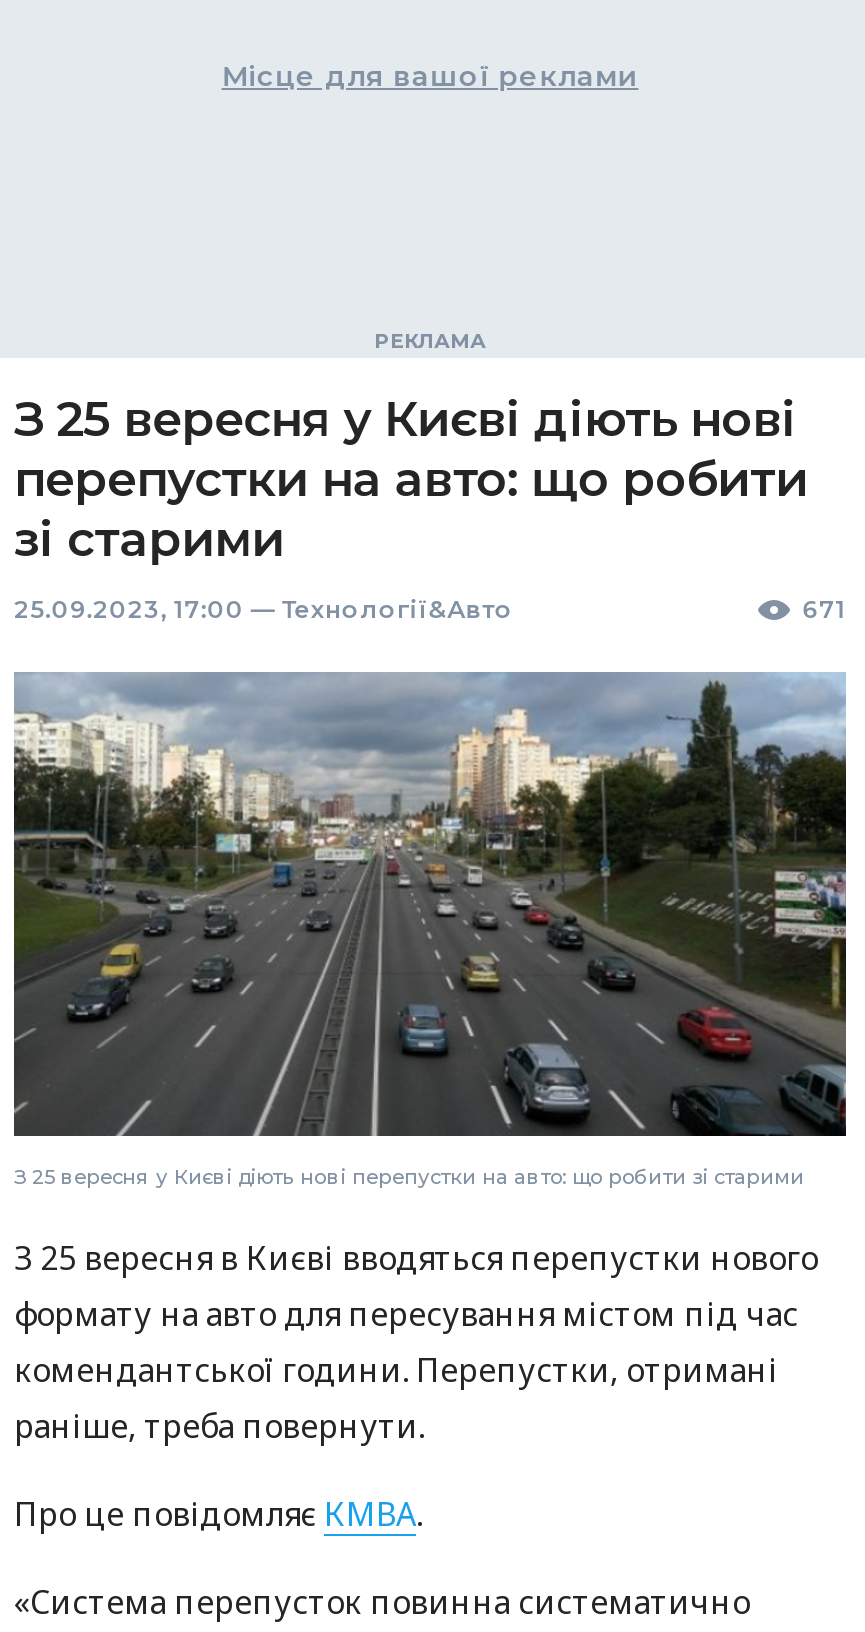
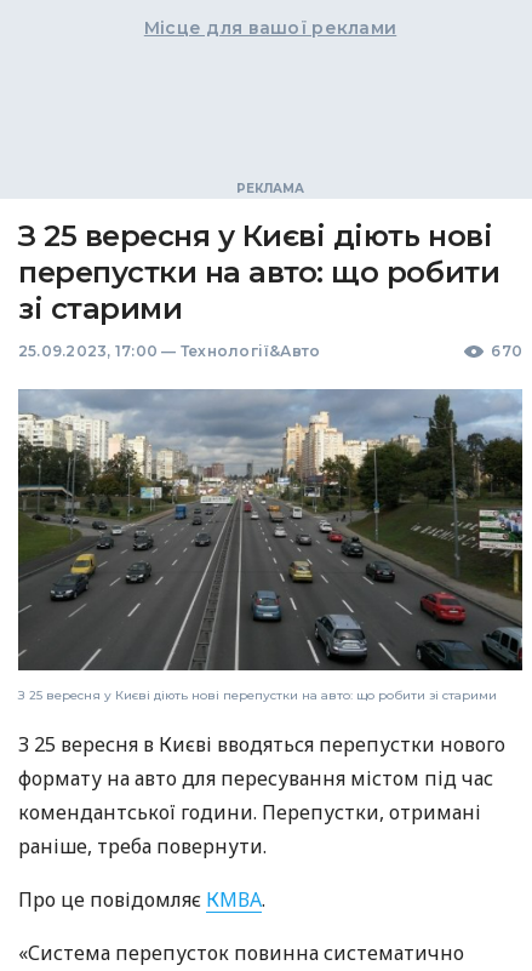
- 671
+ 670
